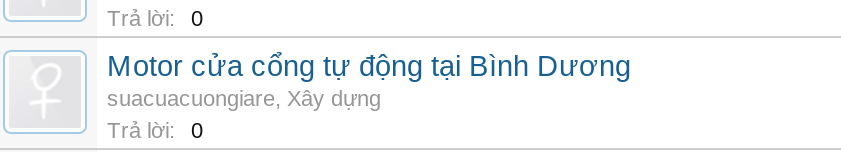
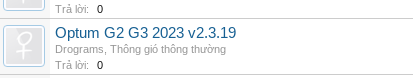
- Motor cửa cổng tự động tại Bình Dương
- suacuacuongiare, Xây dựng
+ Optum G2 G3 2023 v2.3.19
+ Drograms, Thông gió thông thường
